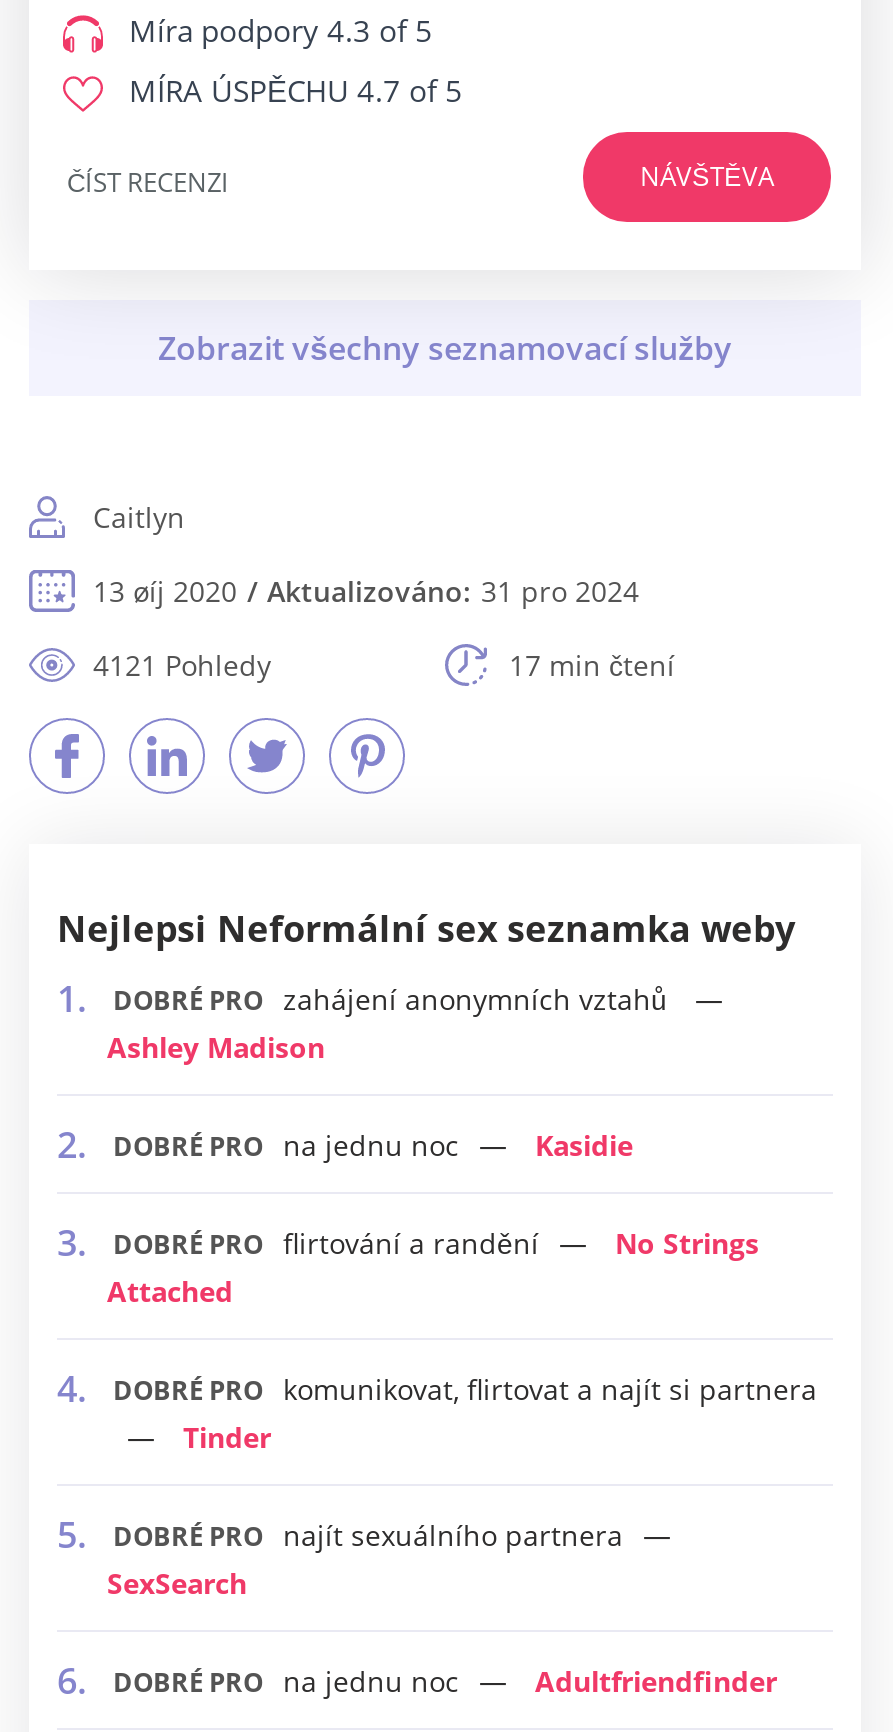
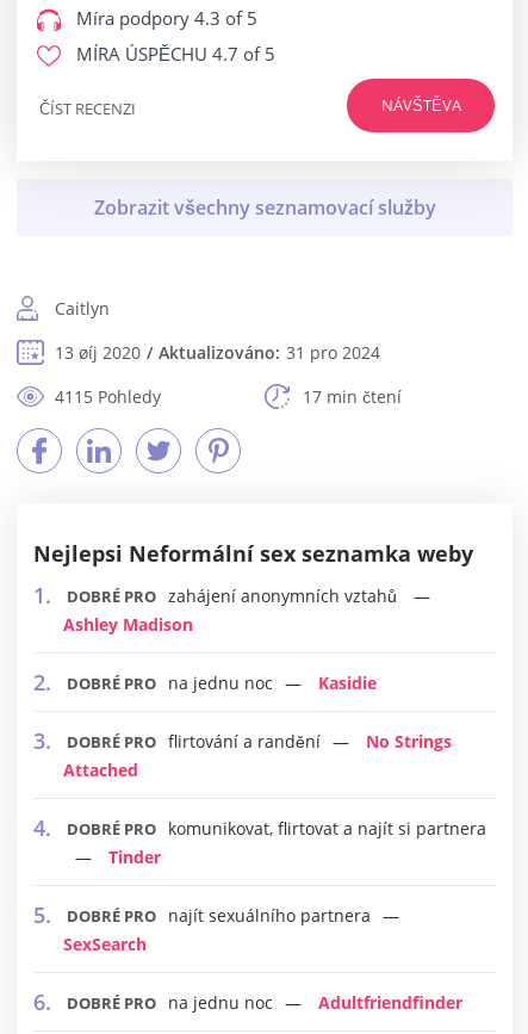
- 4121 Pohledy
+ 4115 Pohledy
